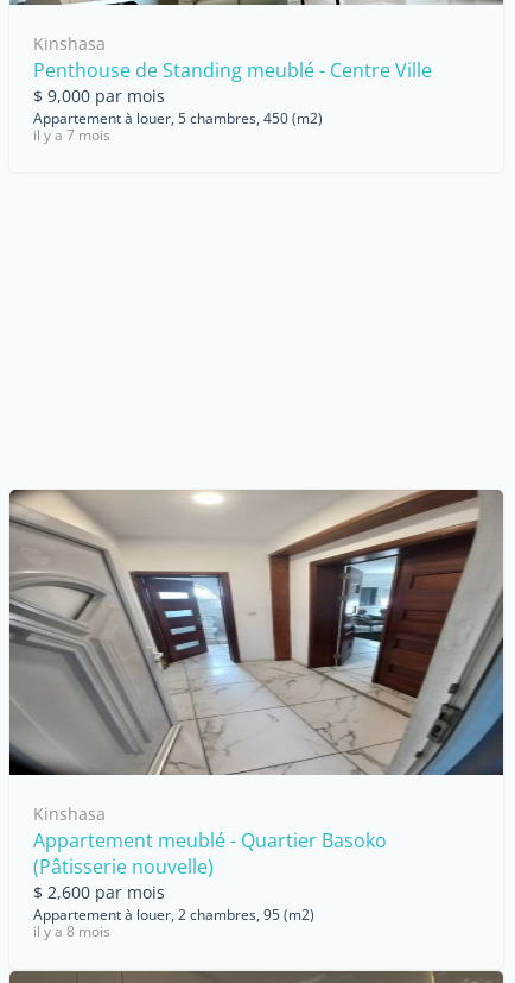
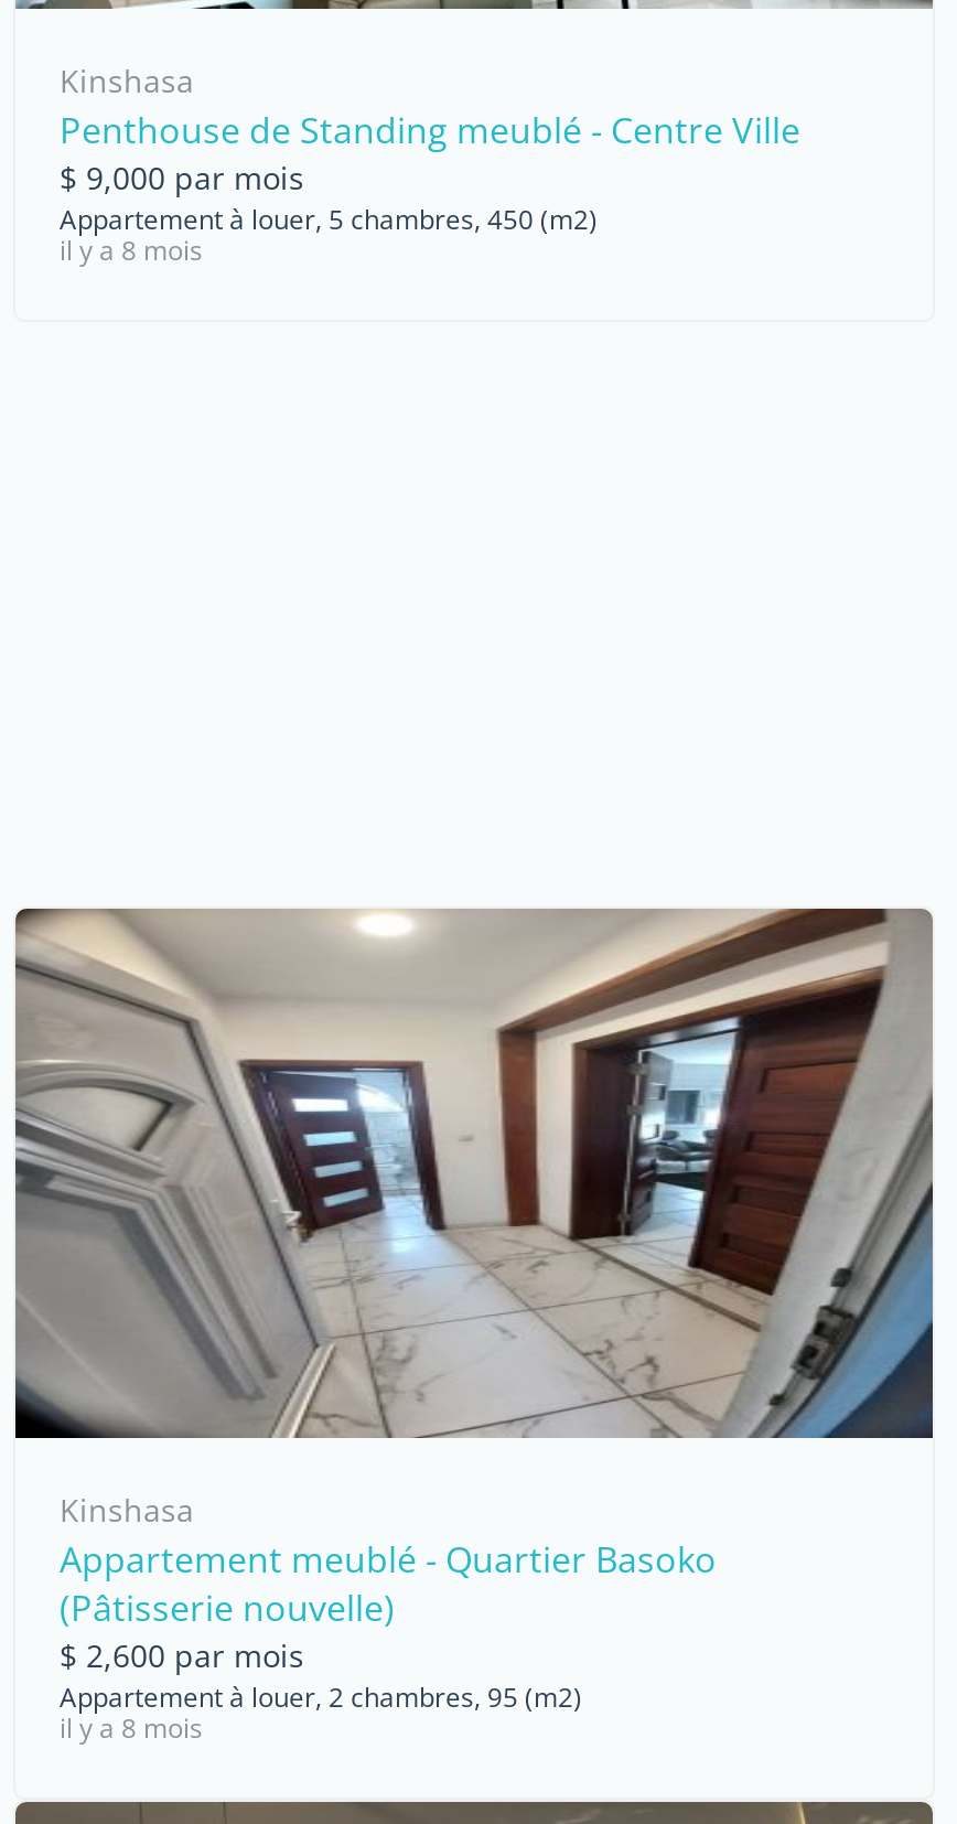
- il y a 7 mois
+ il y a 8 mois
